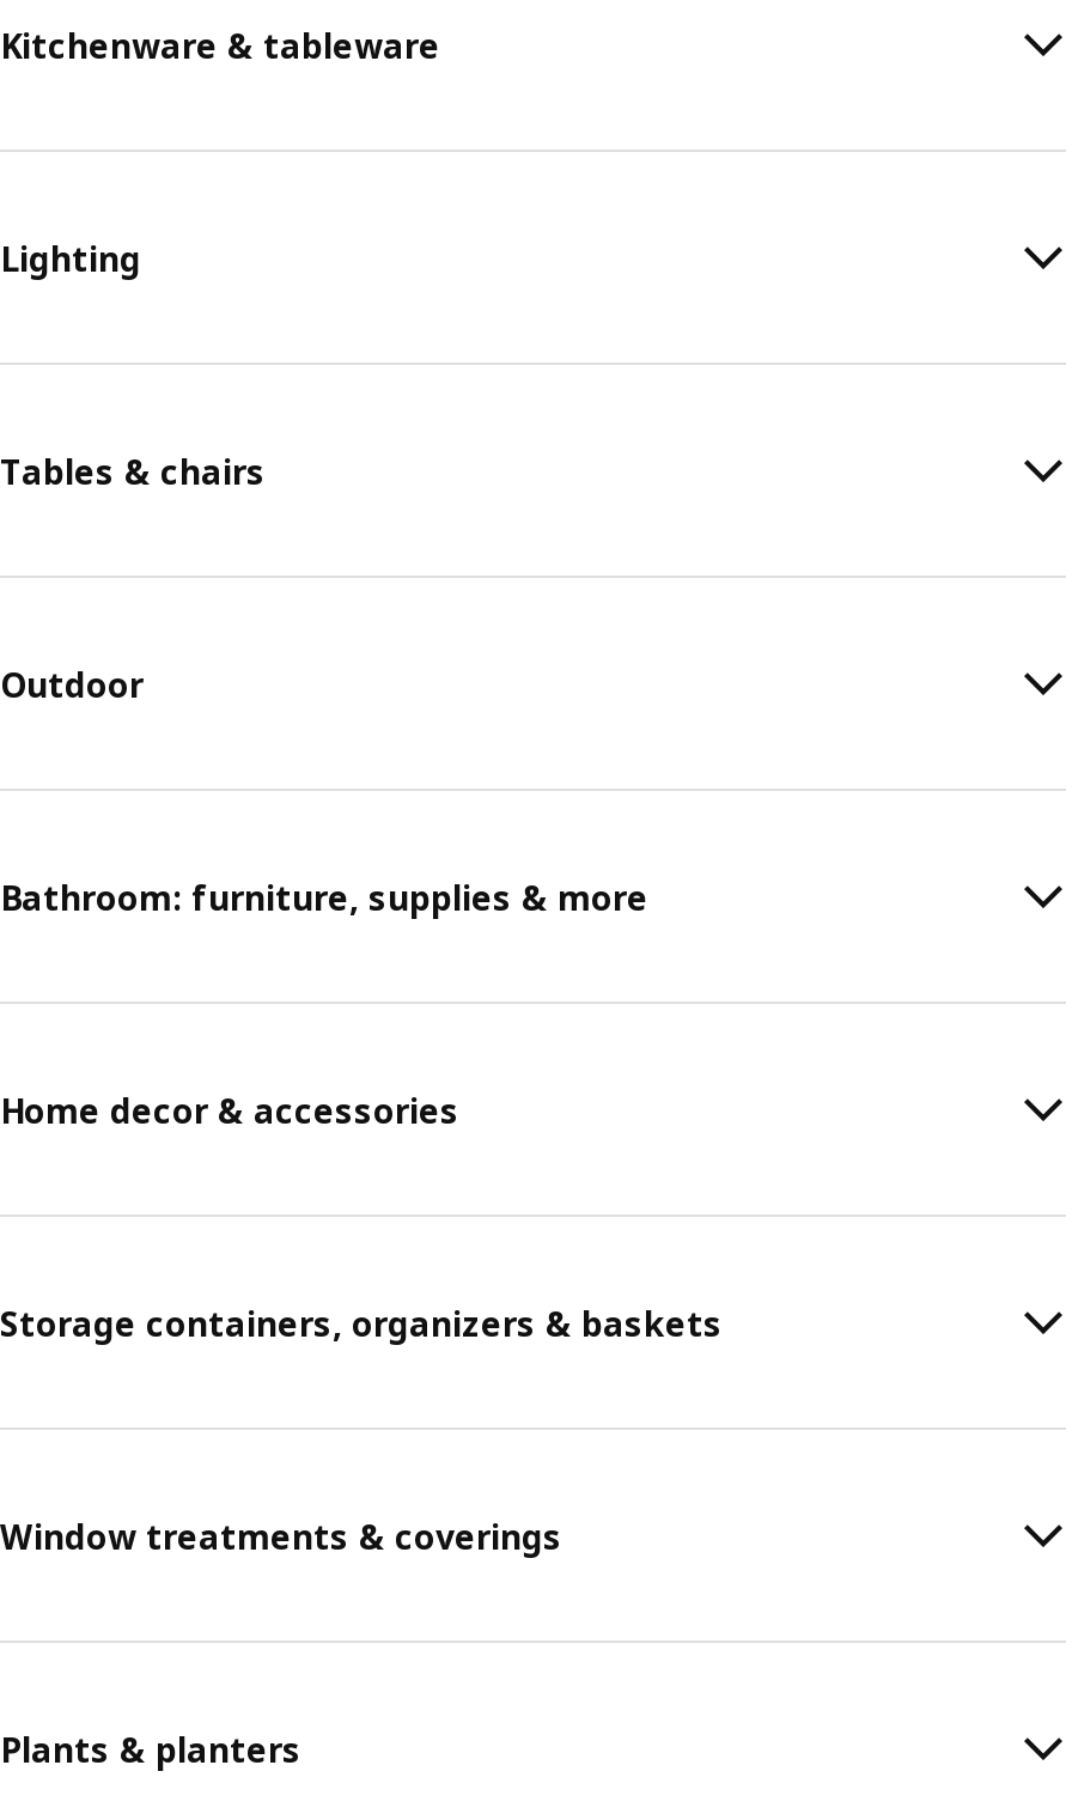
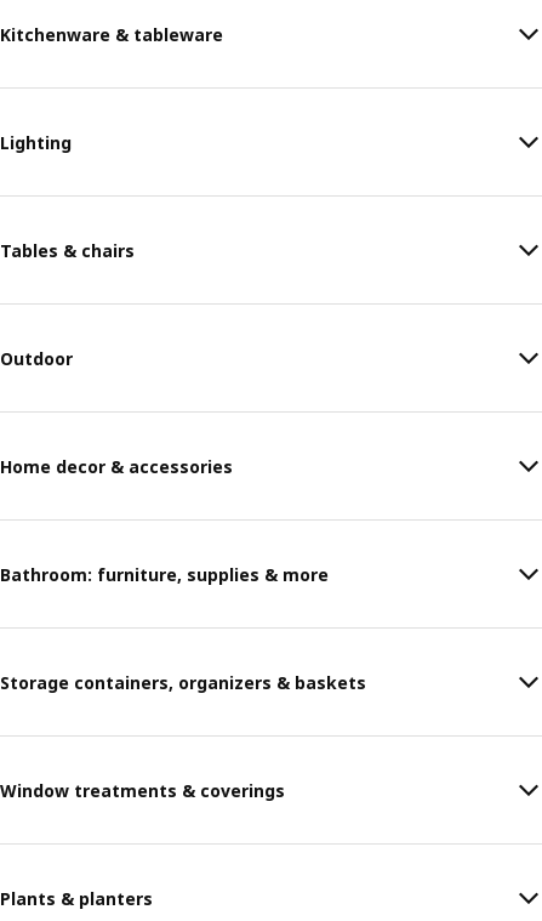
moved down: Bathroom: furniture, supplies & more

moved up: Home decor & accessories
